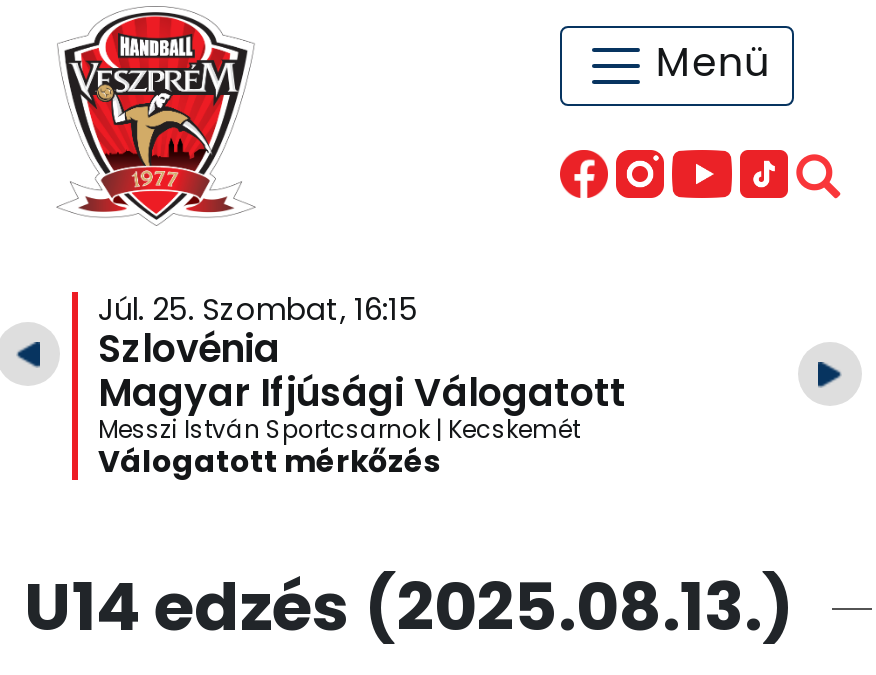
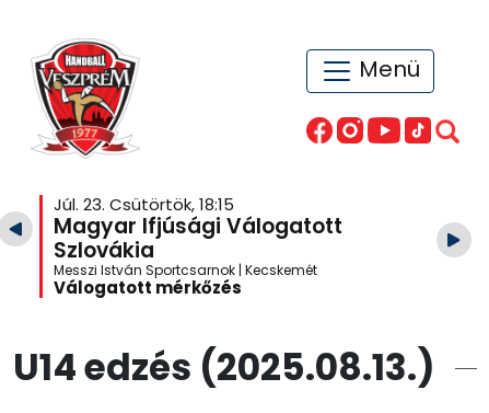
- Júl. 25. Szombat, 16:15
- Szlovénia
+ Júl. 23. Csütörtök, 18:15

moved up: Magyar Ifjúsági Válogatott

+ Szlovákia
